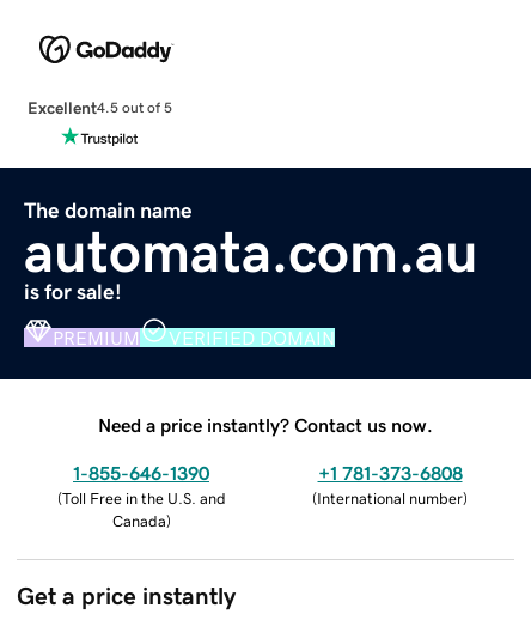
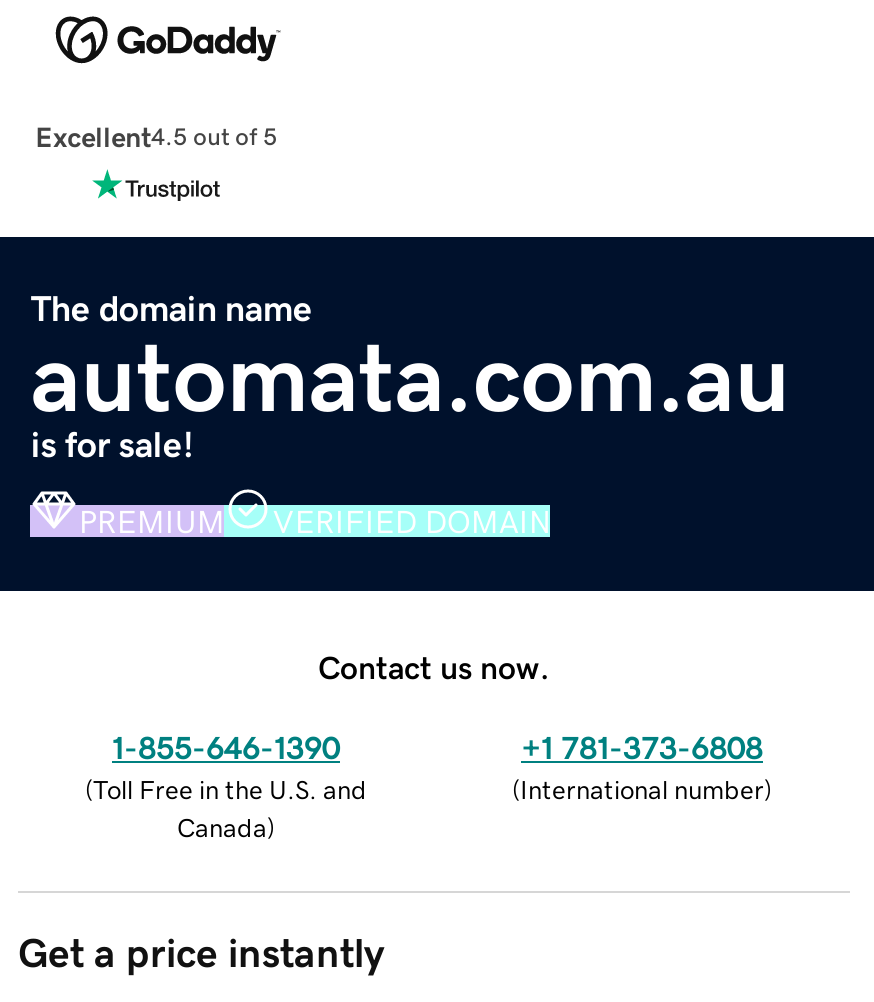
- Need a price instantly? Contact us now.
+ Contact us now.
